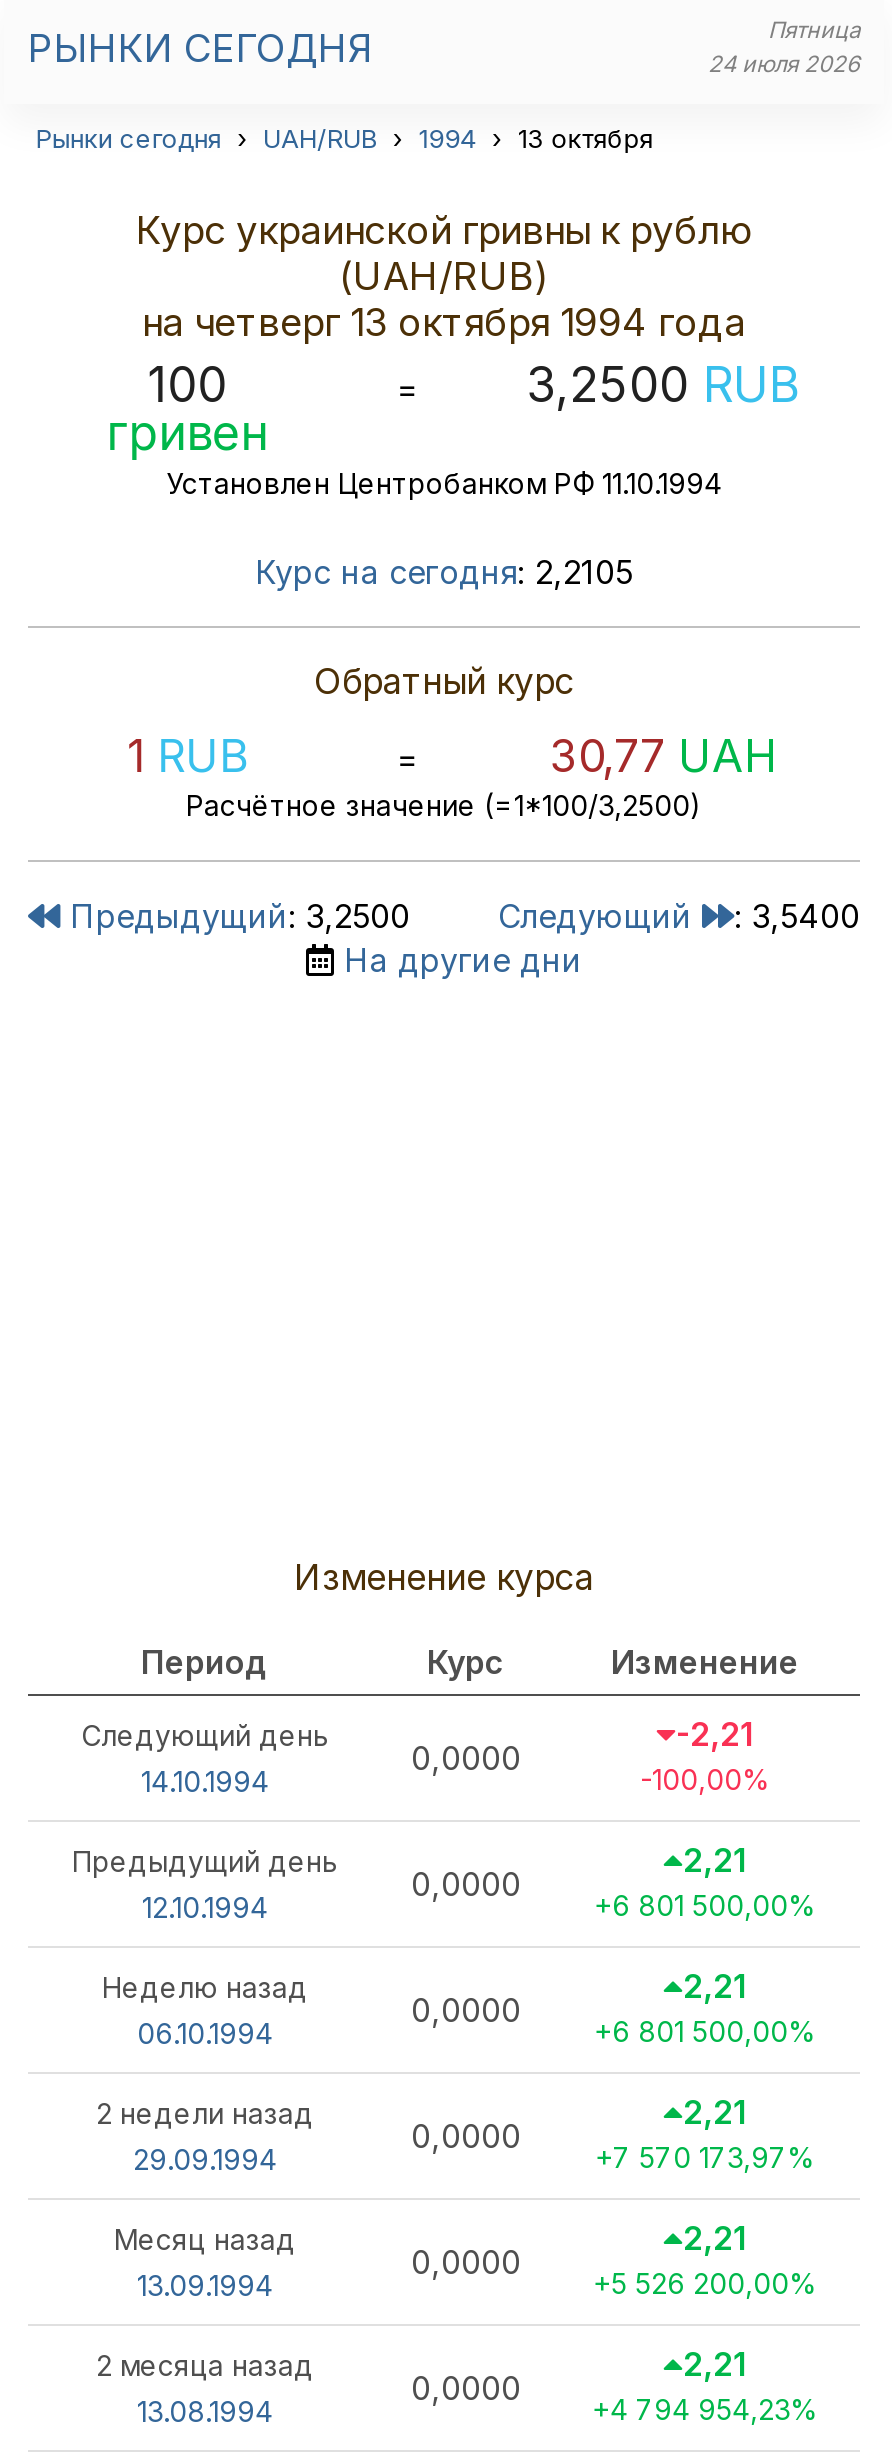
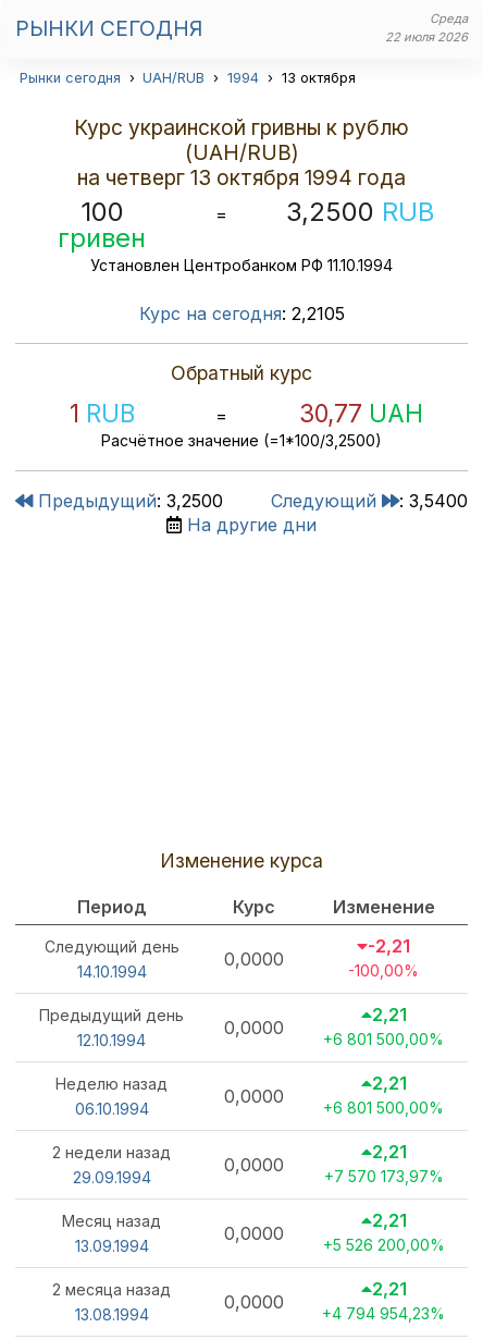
- Пятница
- 24 июля 2026
+ Среда
+ 22 июля 2026
